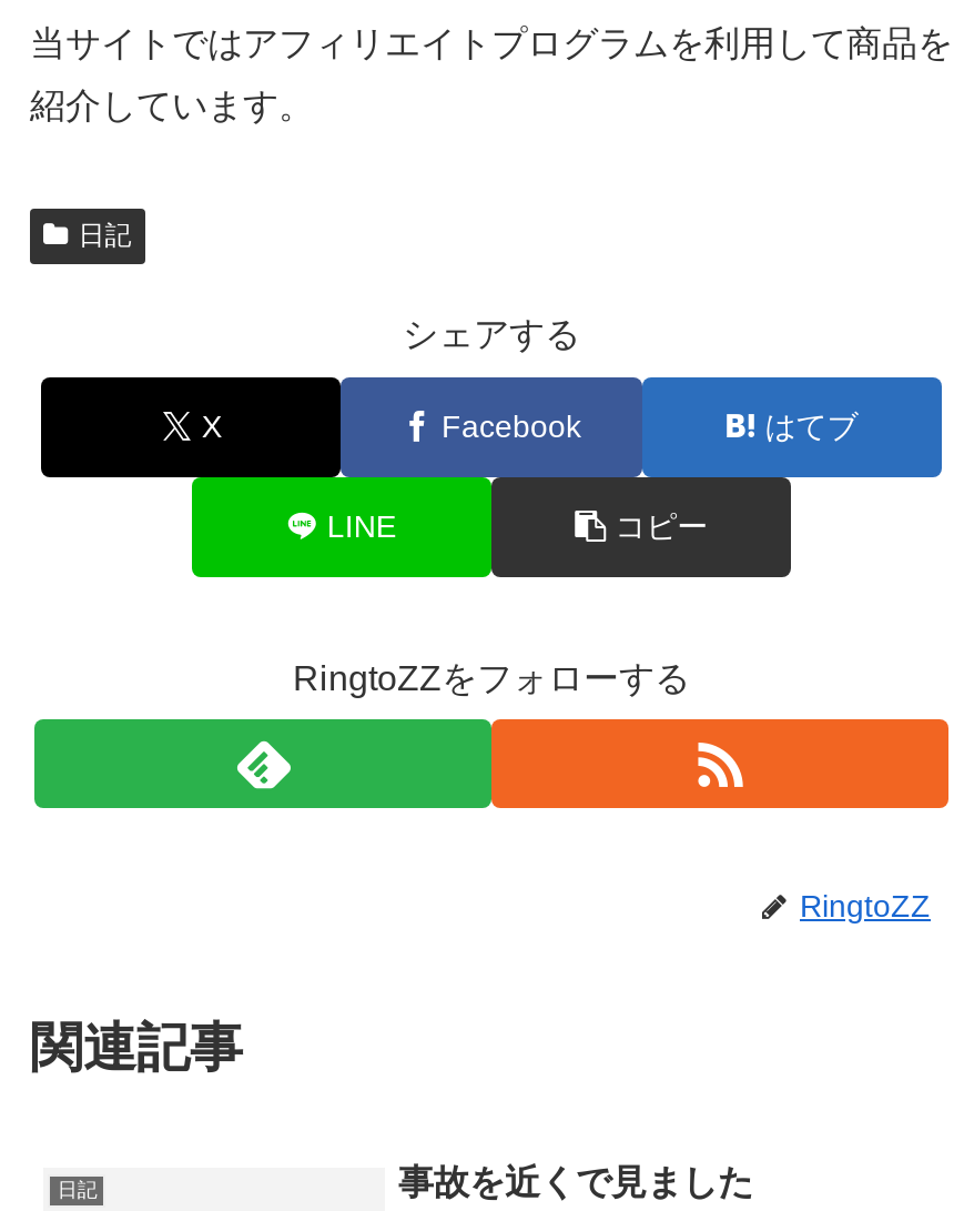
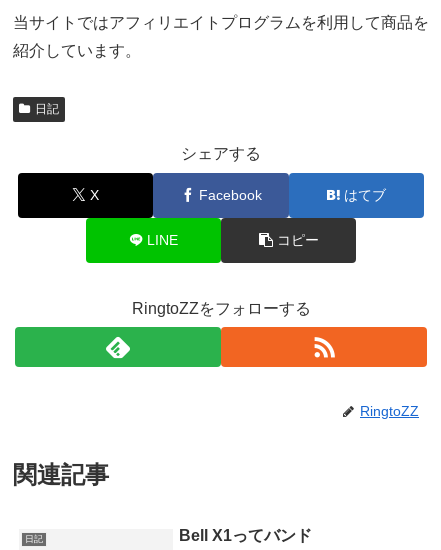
- 事故を近くで見ました
+ Bell X1ってバンド
